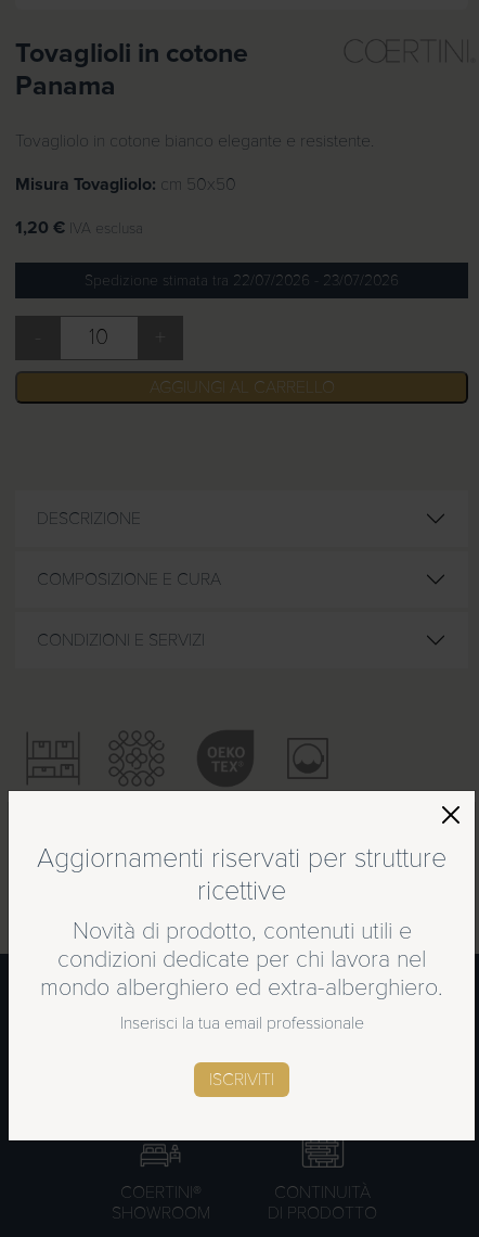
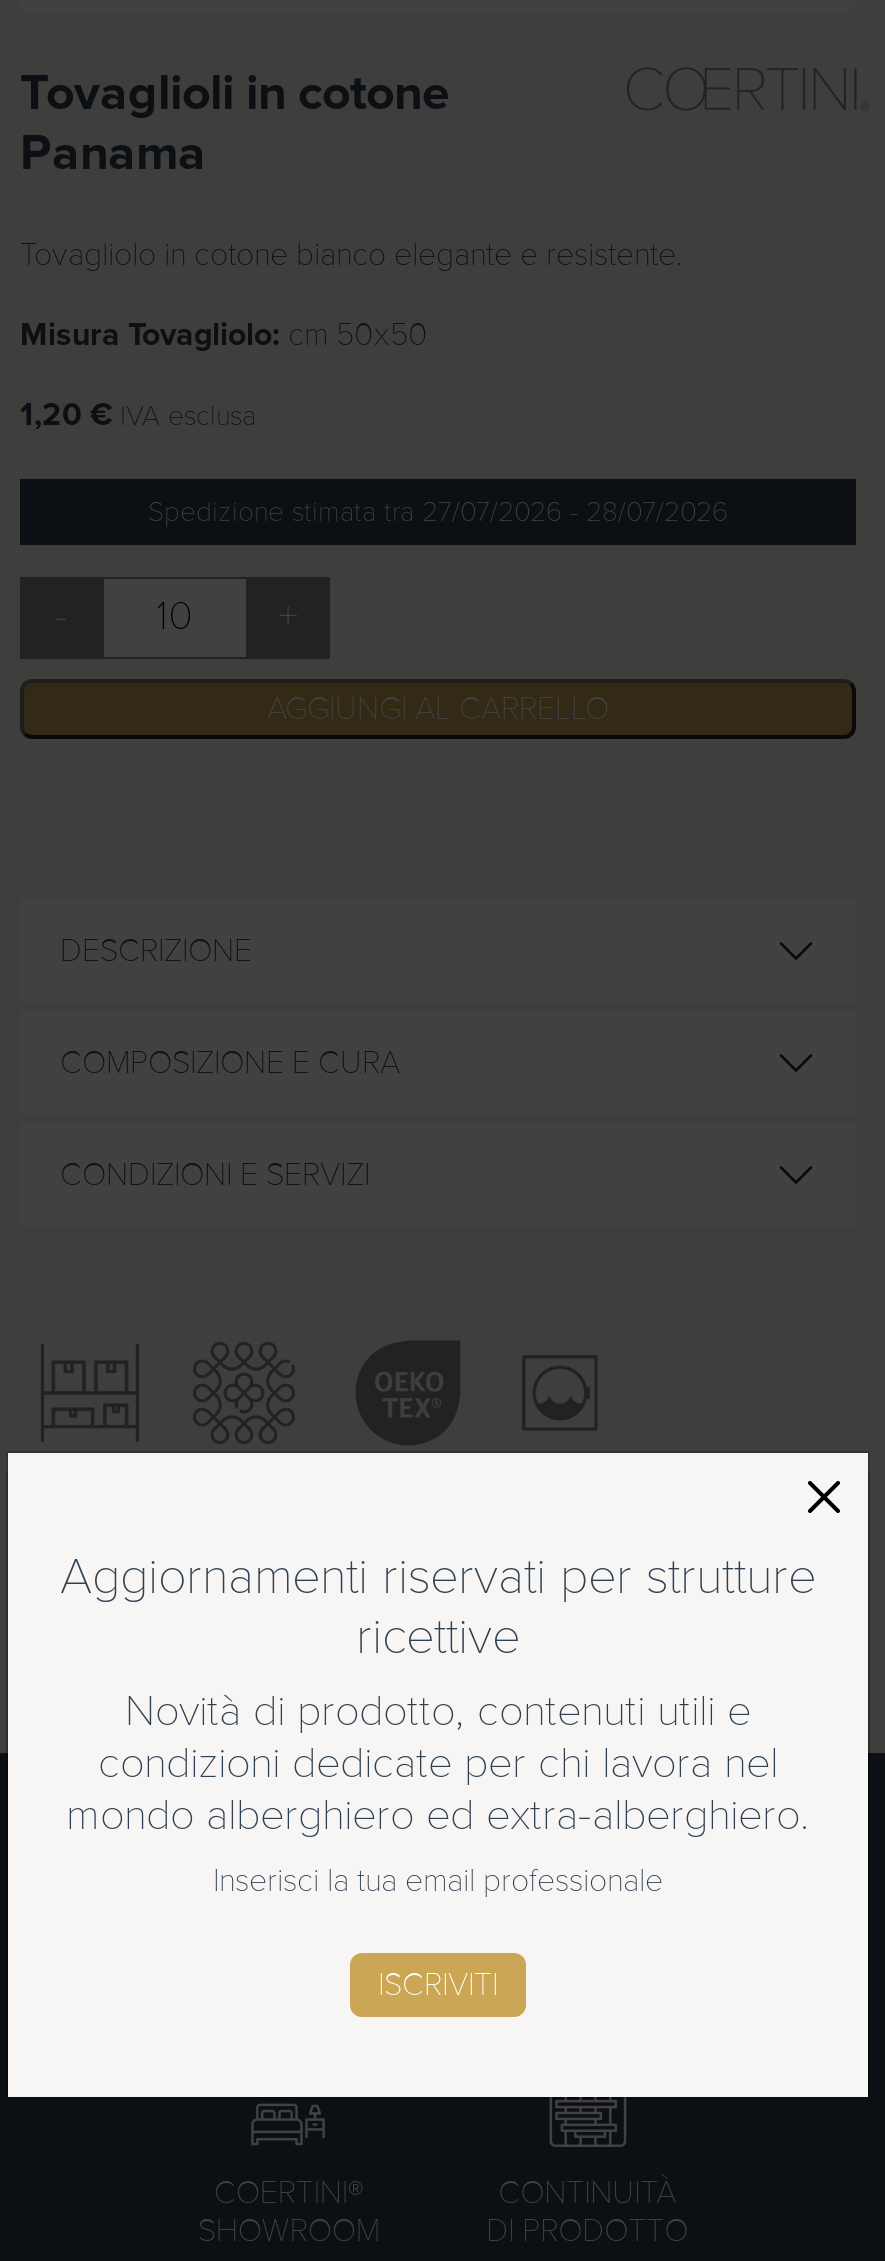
- Spedizione stimata tra 22/07/2026 - 23/07/2026
+ Spedizione stimata tra 27/07/2026 - 28/07/2026
